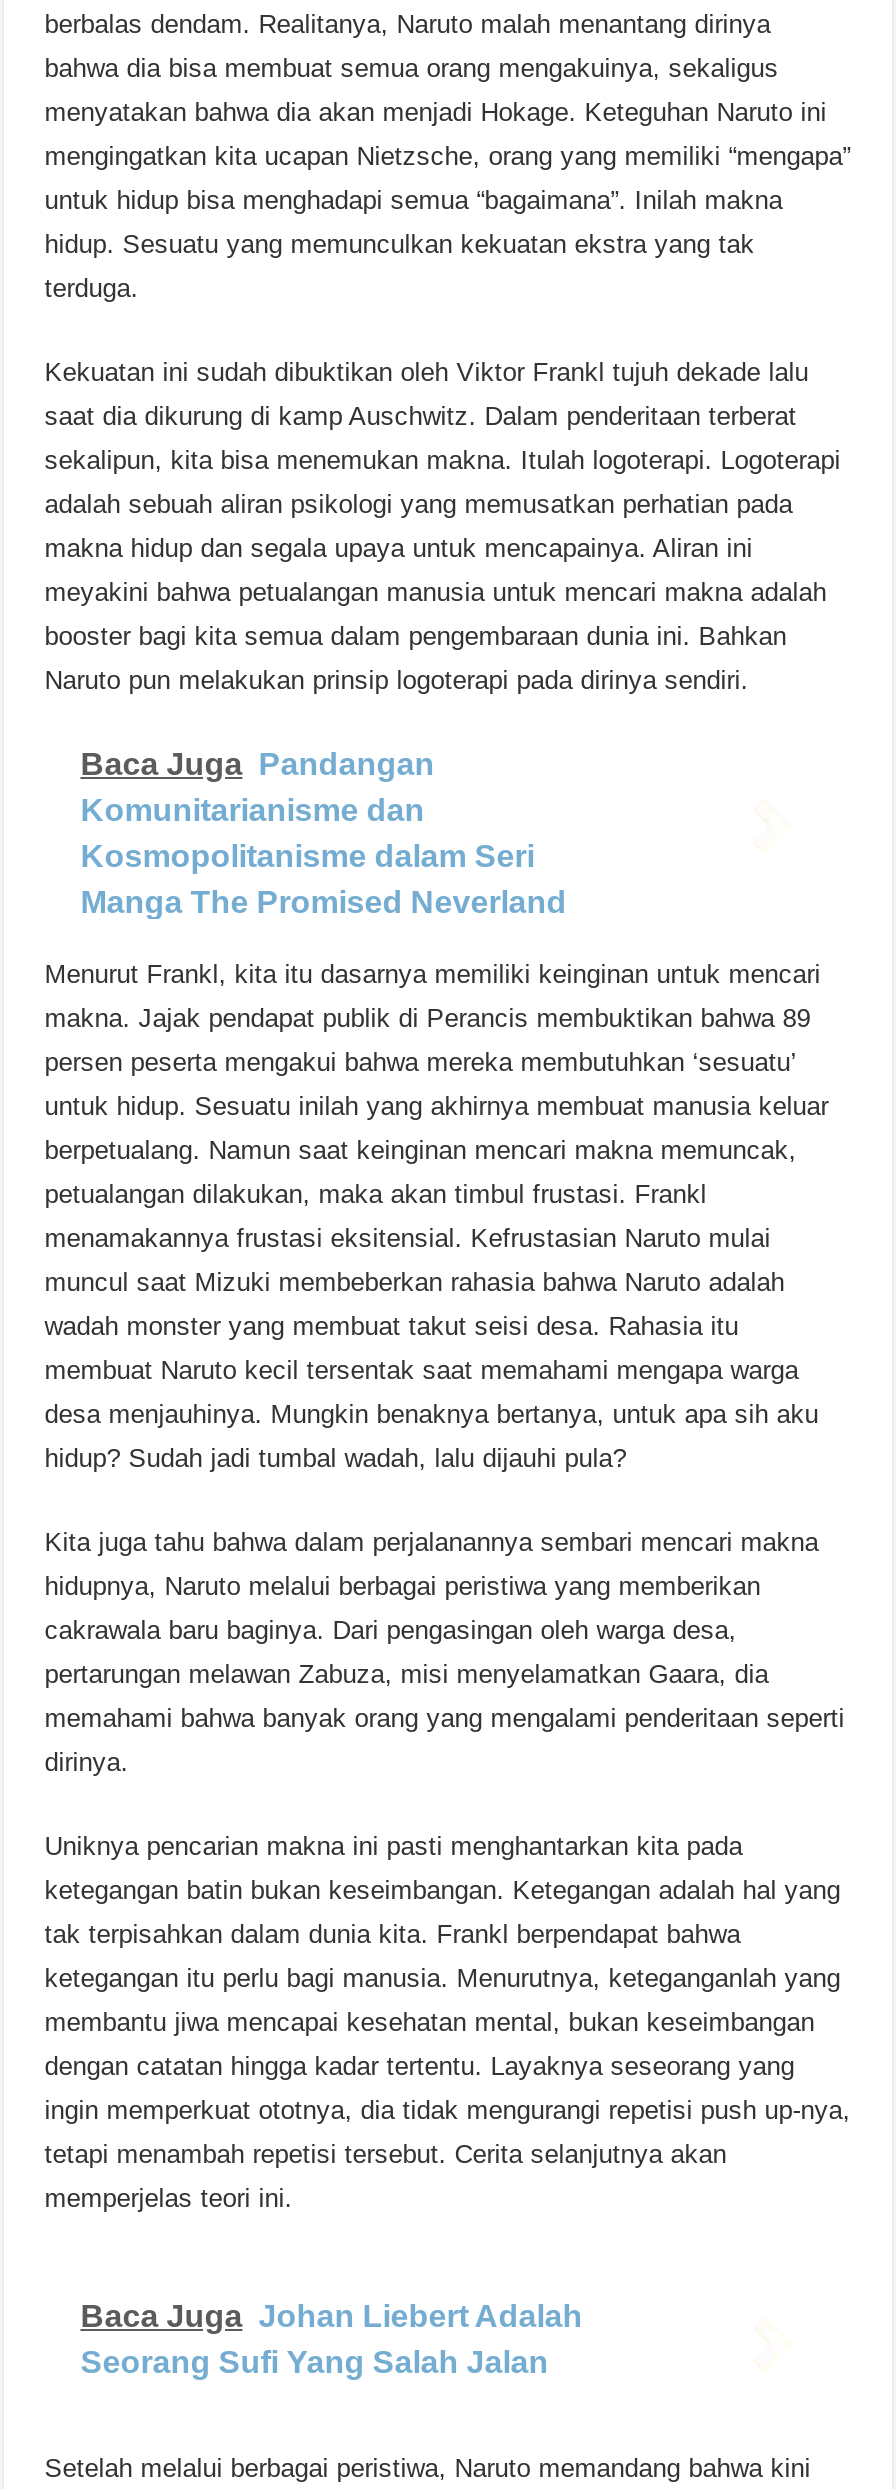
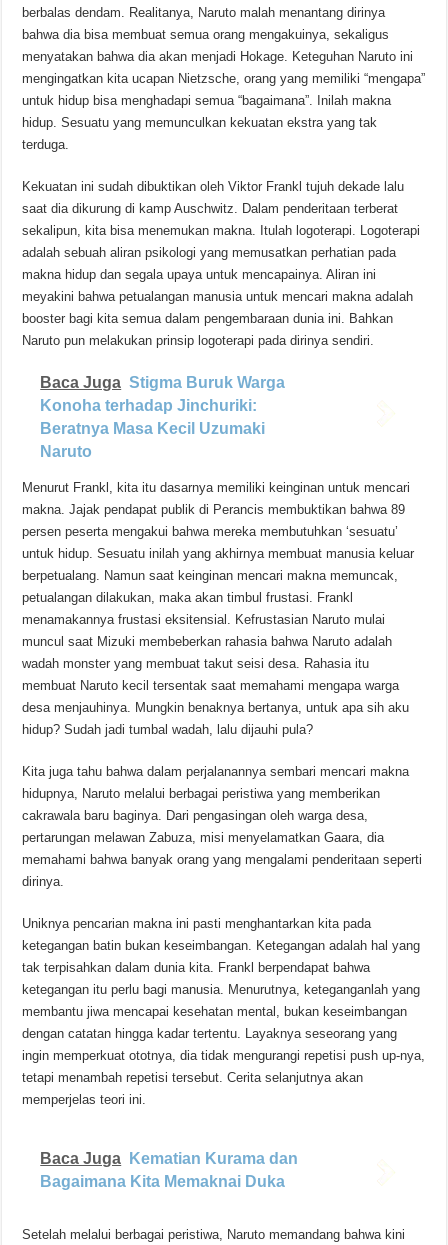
- Baca Juga Pandangan
- Komunitarianisme dan
- Kosmopolitanisme dalam Seri
- Manga The Promised Neverland
+ Baca Juga Stigma Buruk Warga
+ Konoha terhadap Jinchuriki:
+ Beratnya Masa Kecil Uzumaki
+ Naruto

- Baca Juga Johan Liebert Adalah
- Seorang Sufi Yang Salah Jalan
+ Baca Juga Kematian Kurama dan
+ Bagaimana Kita Memaknai Duka
